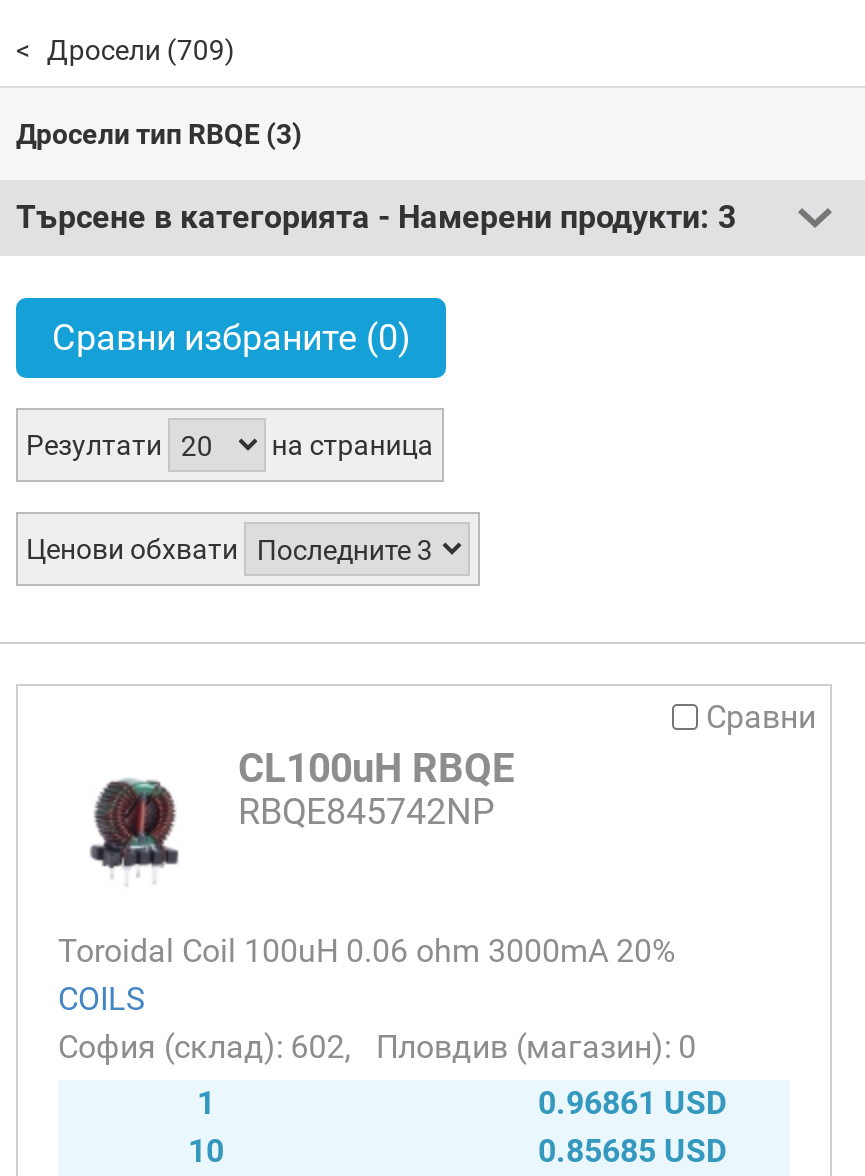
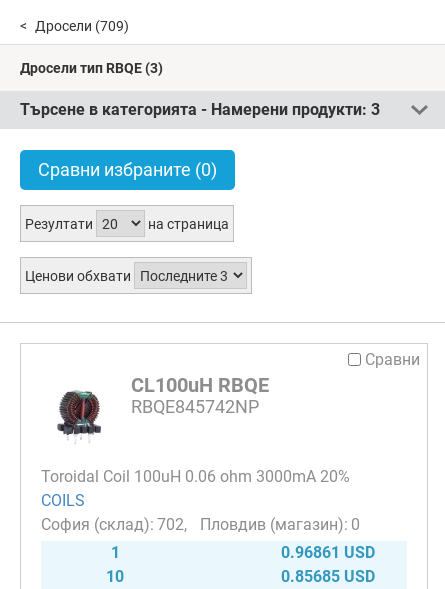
- 602
+ 702
